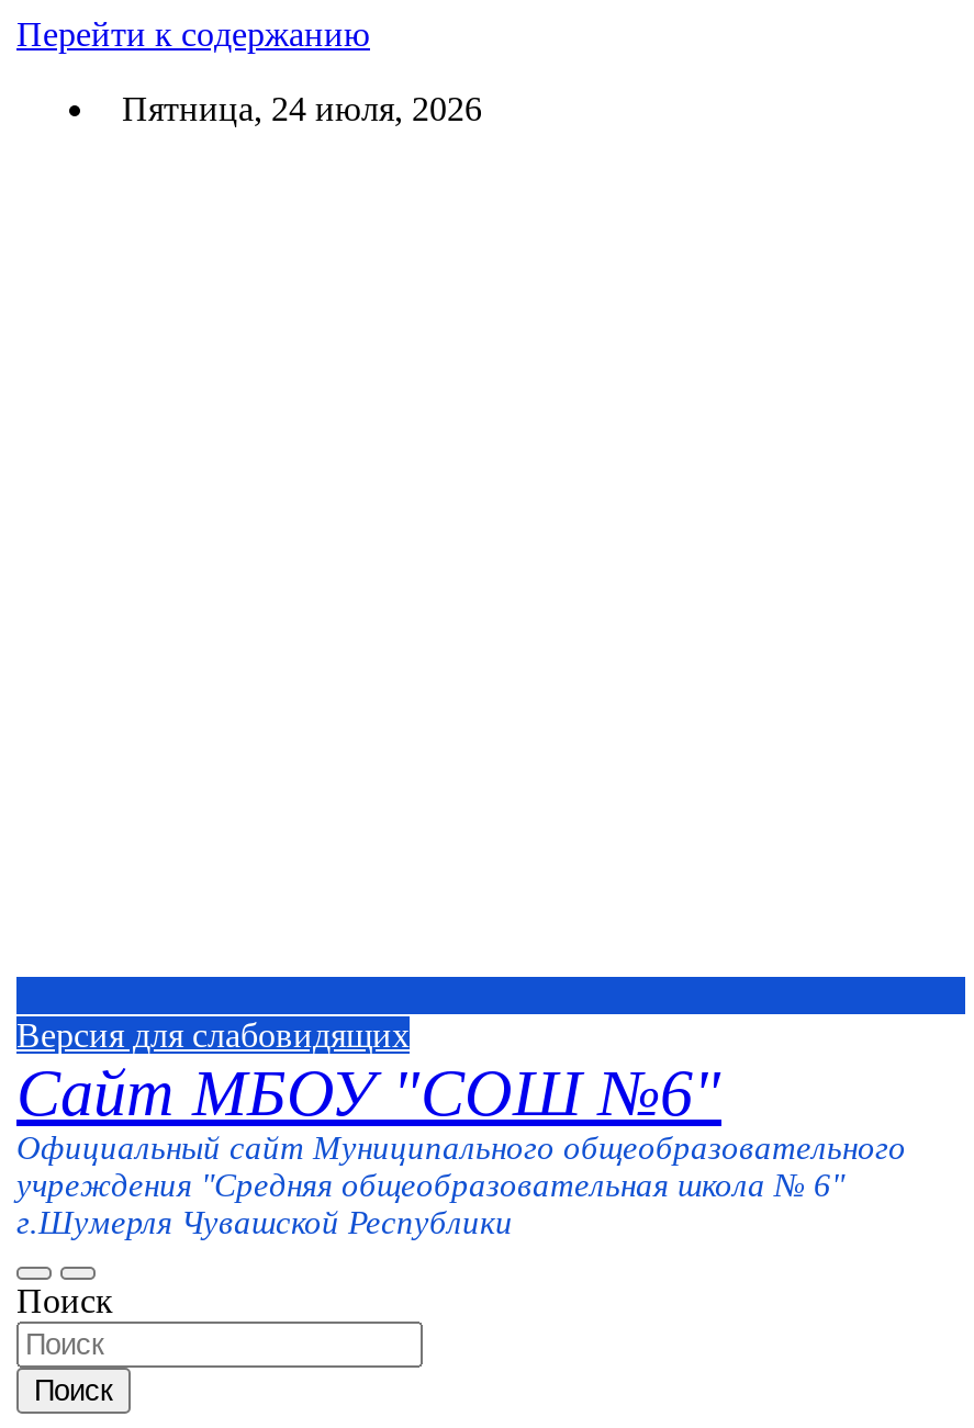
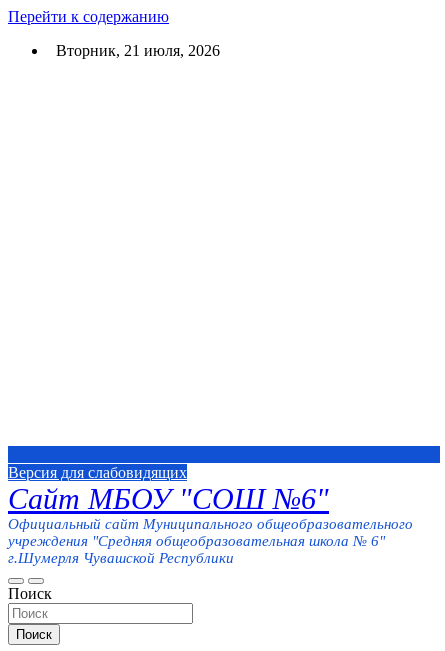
- Пятница, 24 июля, 2026
+ Вторник, 21 июля, 2026
